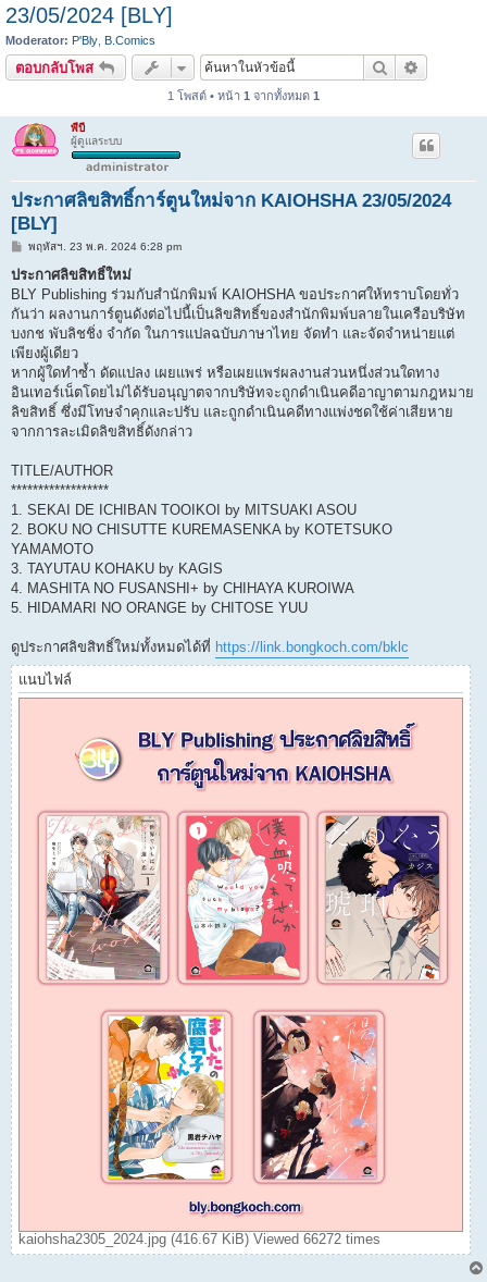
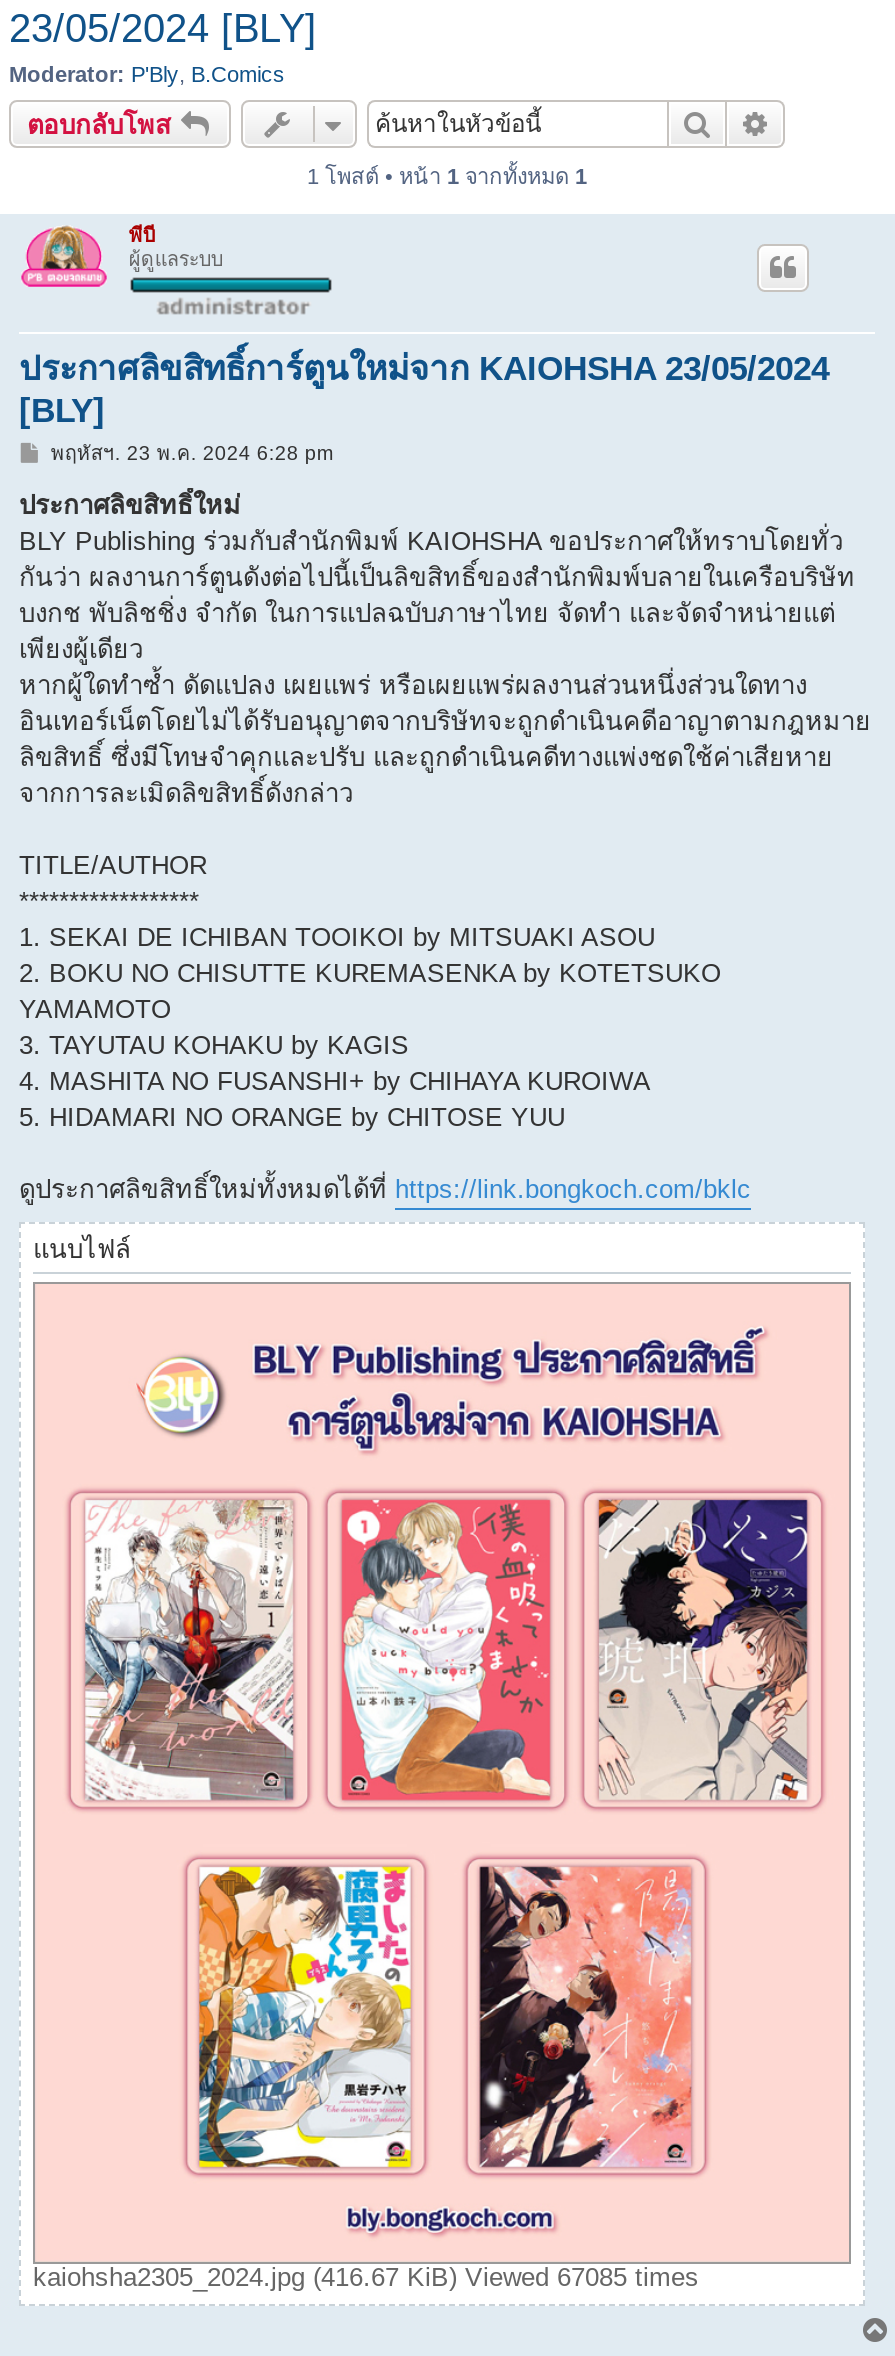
- kaiohsha2305_2024.jpg (416.67 KiB) Viewed 66272 times
+ kaiohsha2305_2024.jpg (416.67 KiB) Viewed 67085 times
